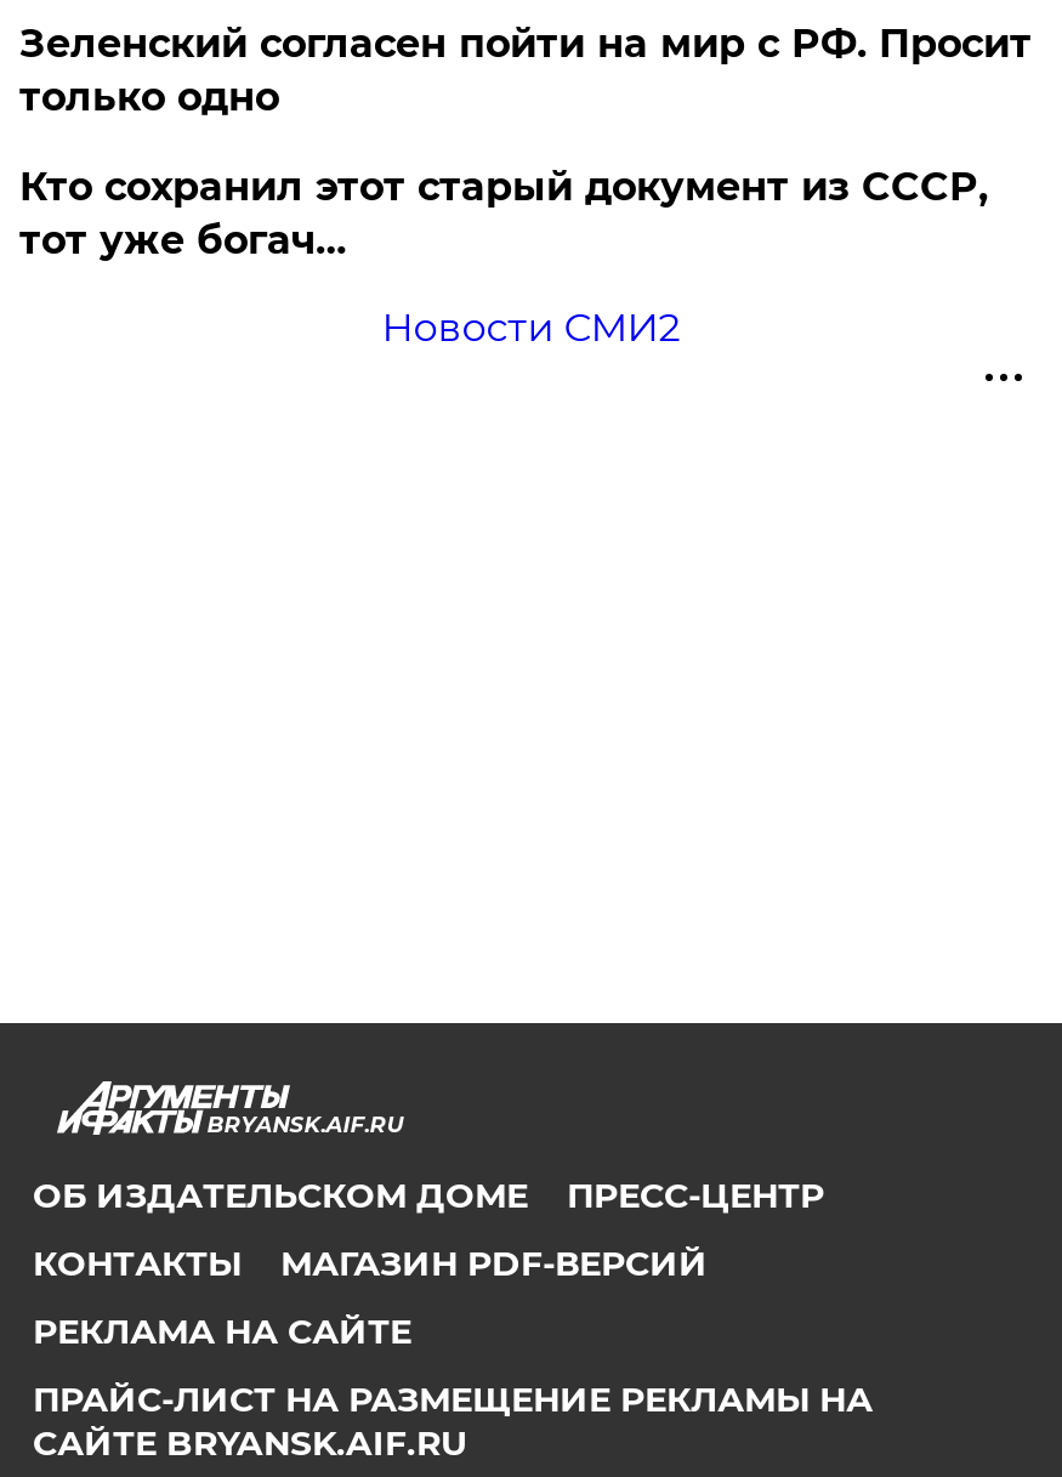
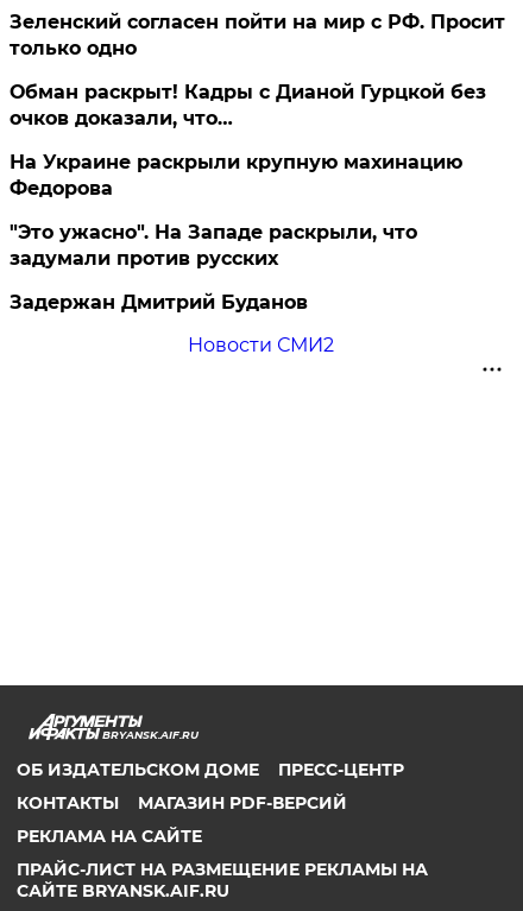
- Кто сохранил этот старый документ из СССР,
- тот уже богач…
+ Обман раскрыт! Кадры с Дианой Гурцкой без
+ очков доказали, что…
+ На Украине раскрыли крупную махинацию
+ Федорова
+ "Это ужасно". На Западе раскрыли, что
+ задумали против русских
+ Задержан Дмитрий Буданов
